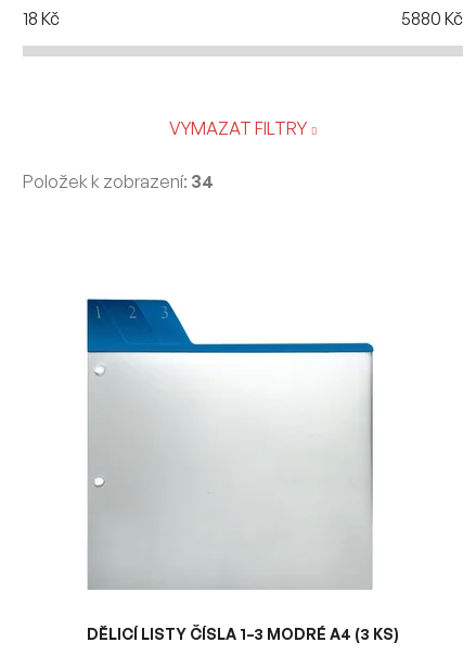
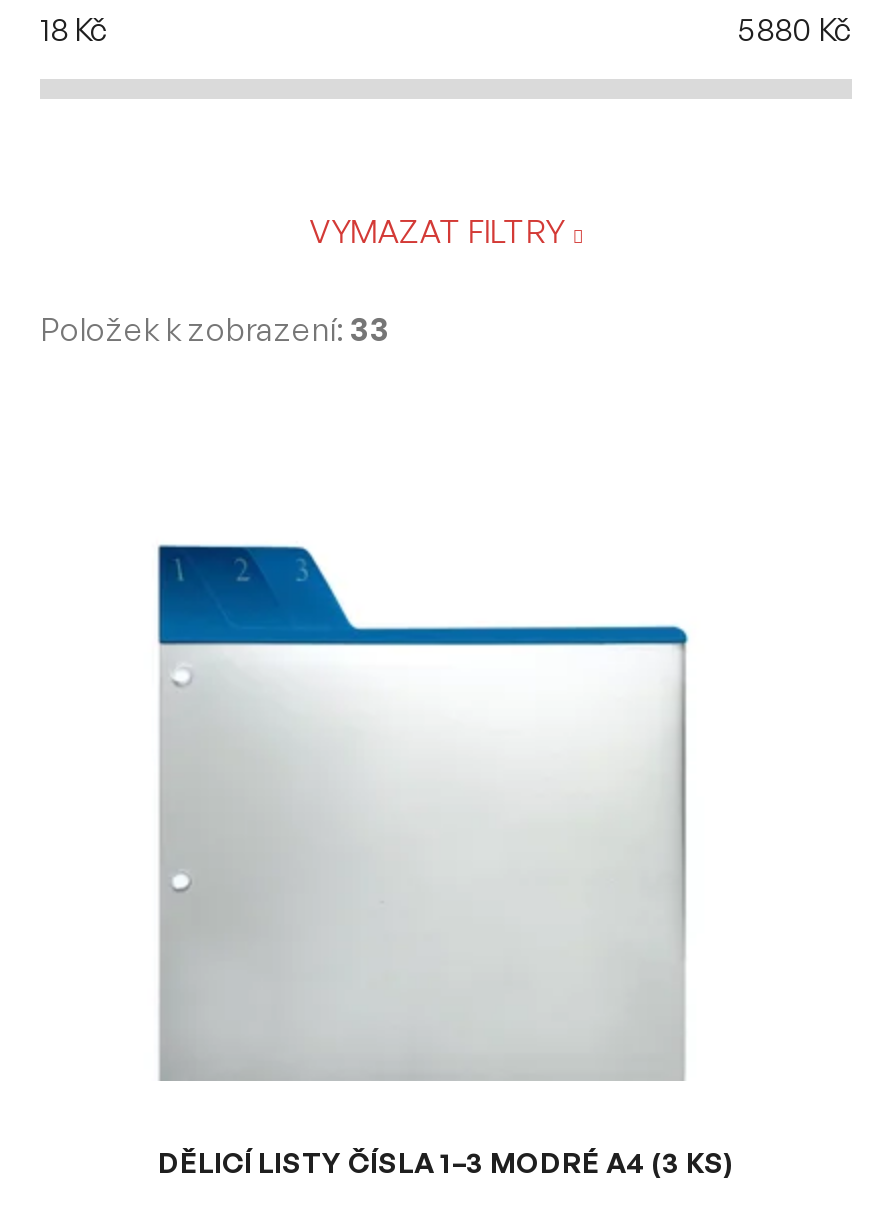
- Položek k zobrazení: 34
+ Položek k zobrazení: 33
